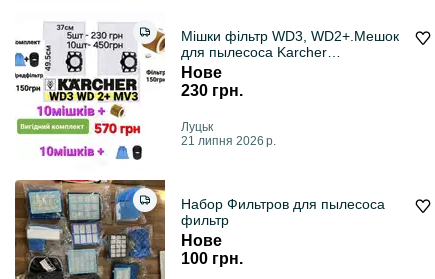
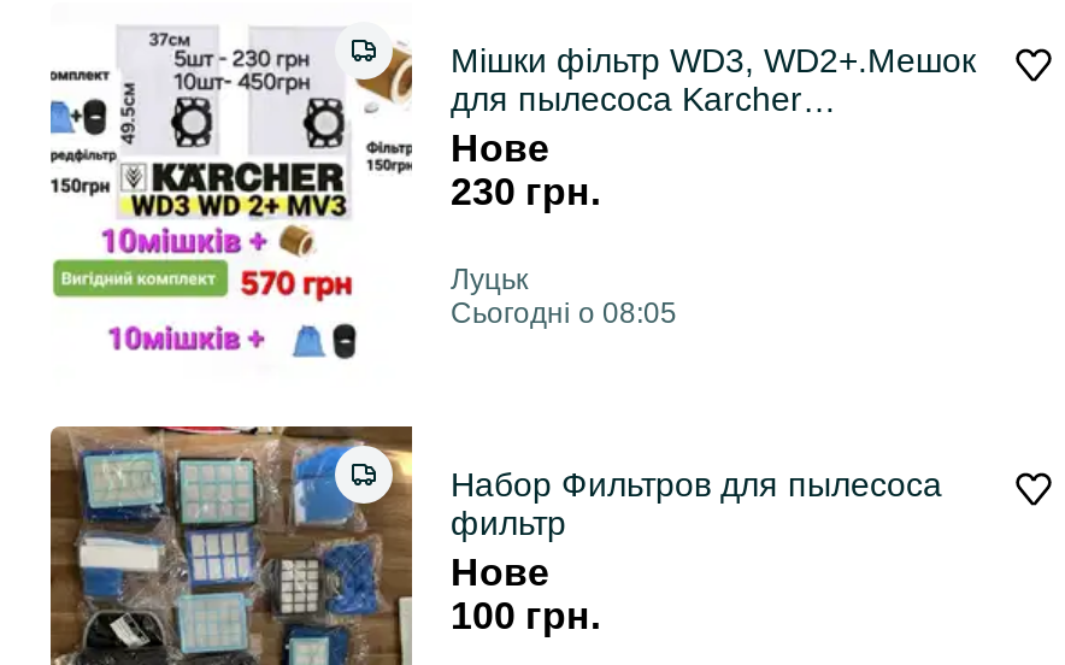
- 21 липня 2026 р.
+ Сьогодні о 08:05
